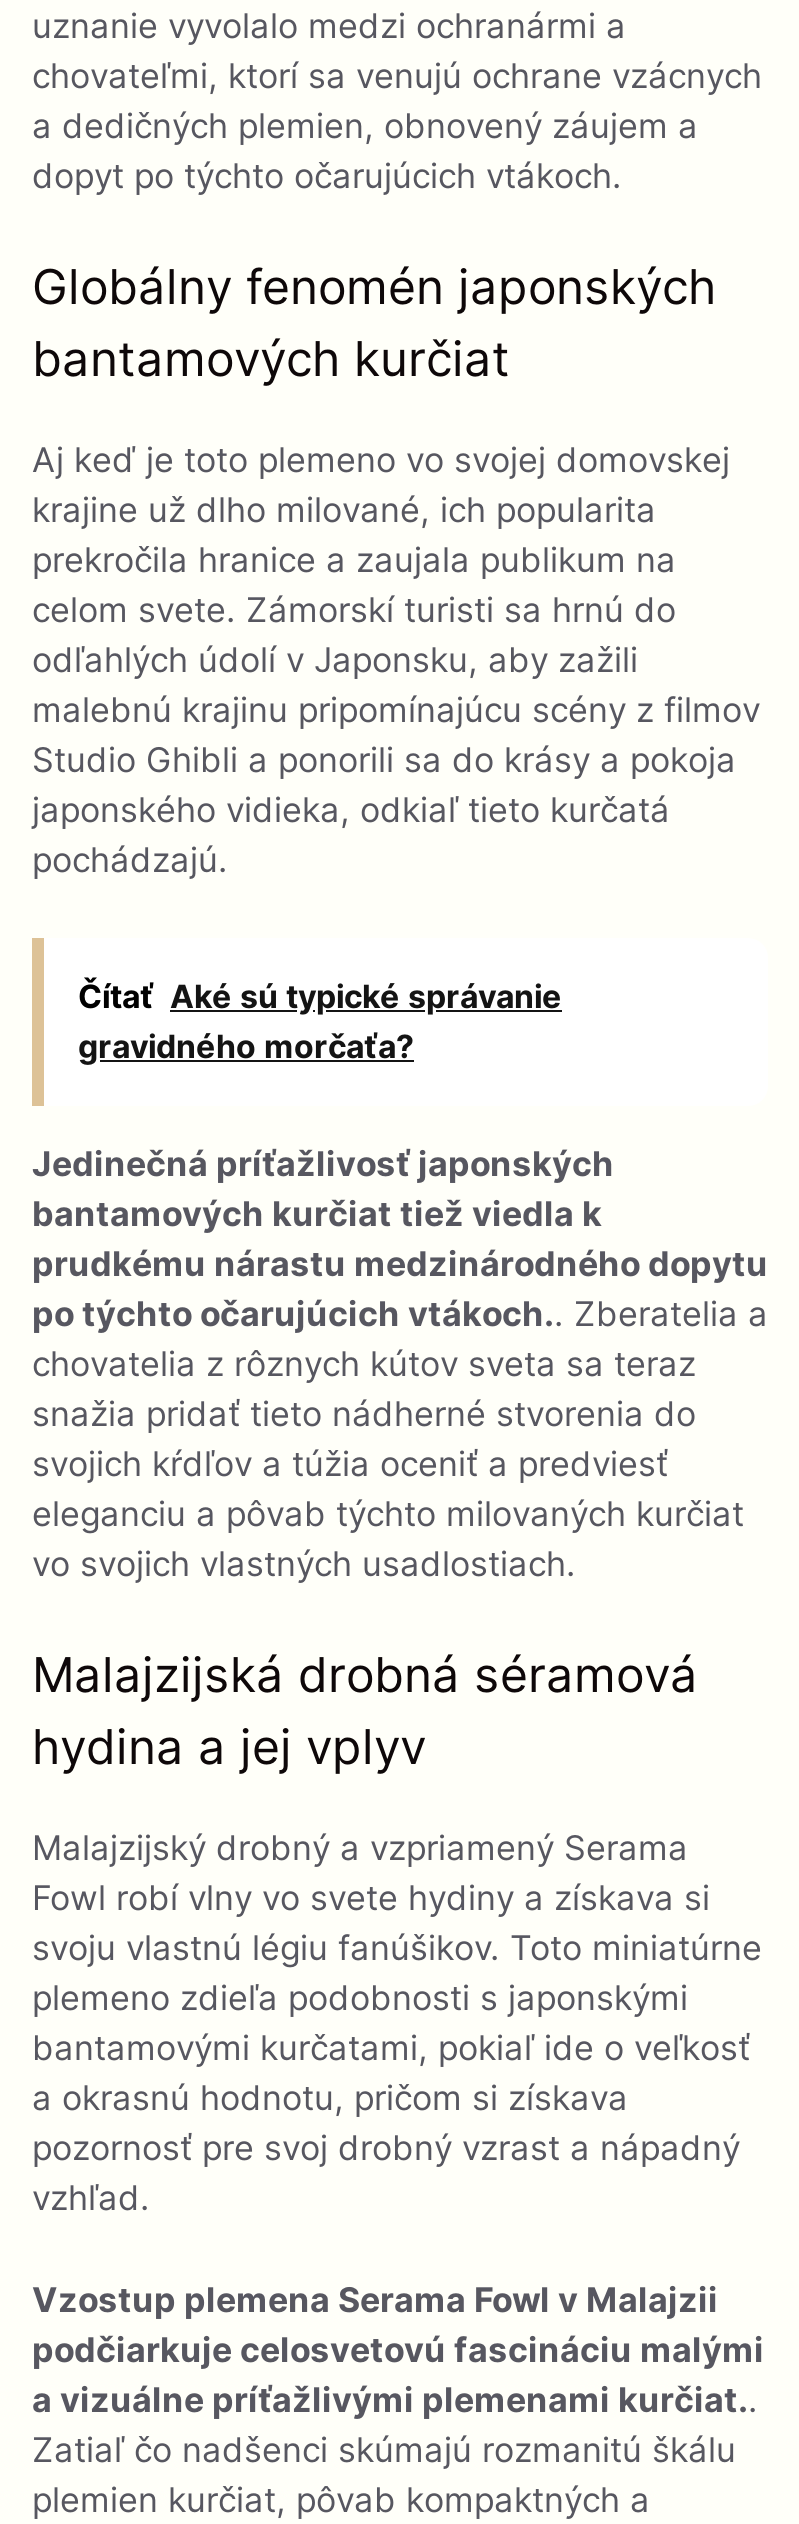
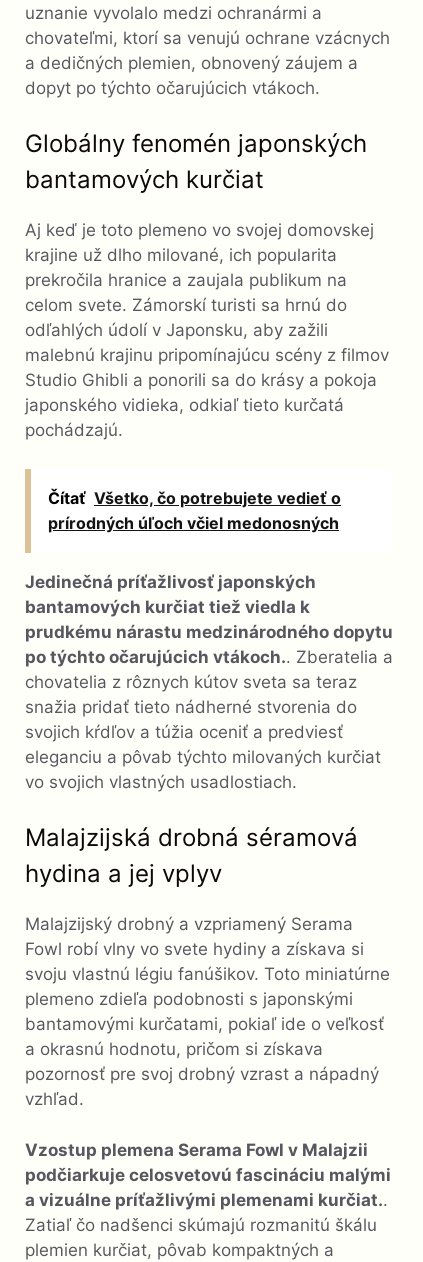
- Čítať Aké sú typické správanie
- gravidného morčaťa?
+ Čítať Všetko, čo potrebujete vedieť o
+ prírodných úľoch včiel medonosných
